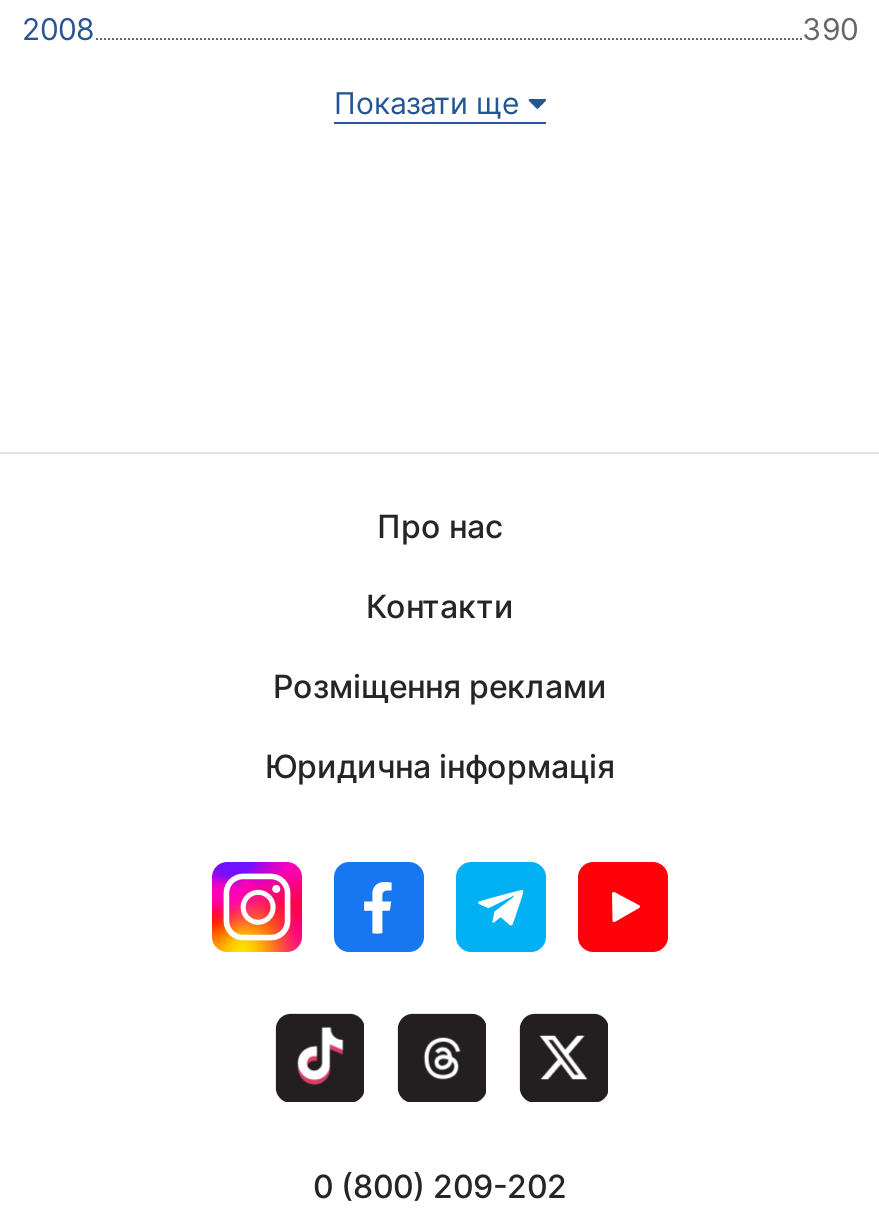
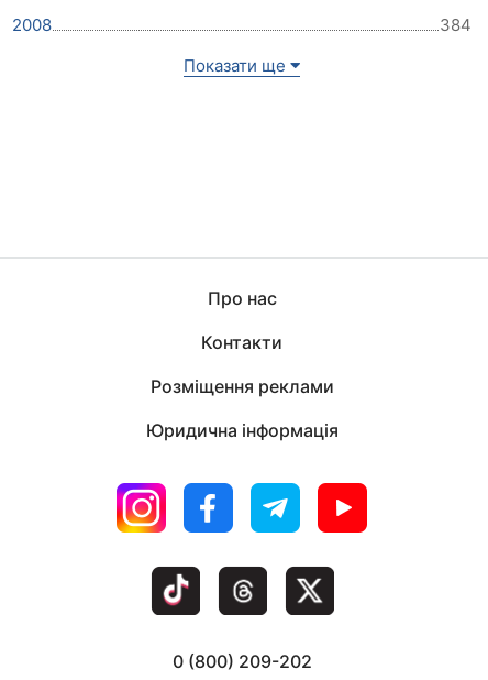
- 390
+ 384
